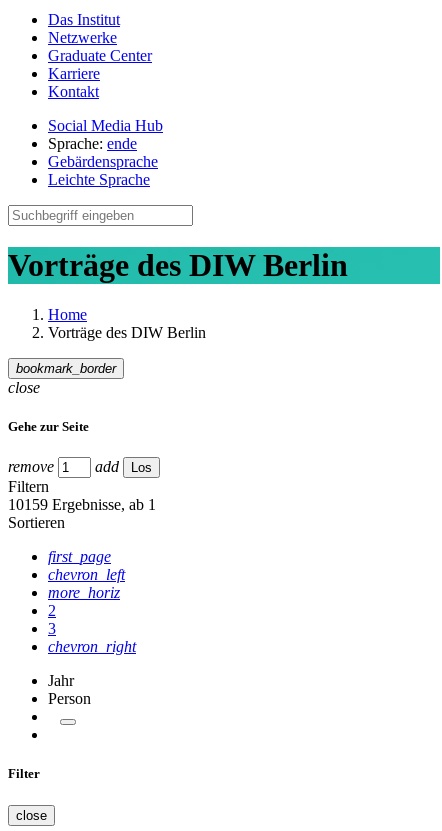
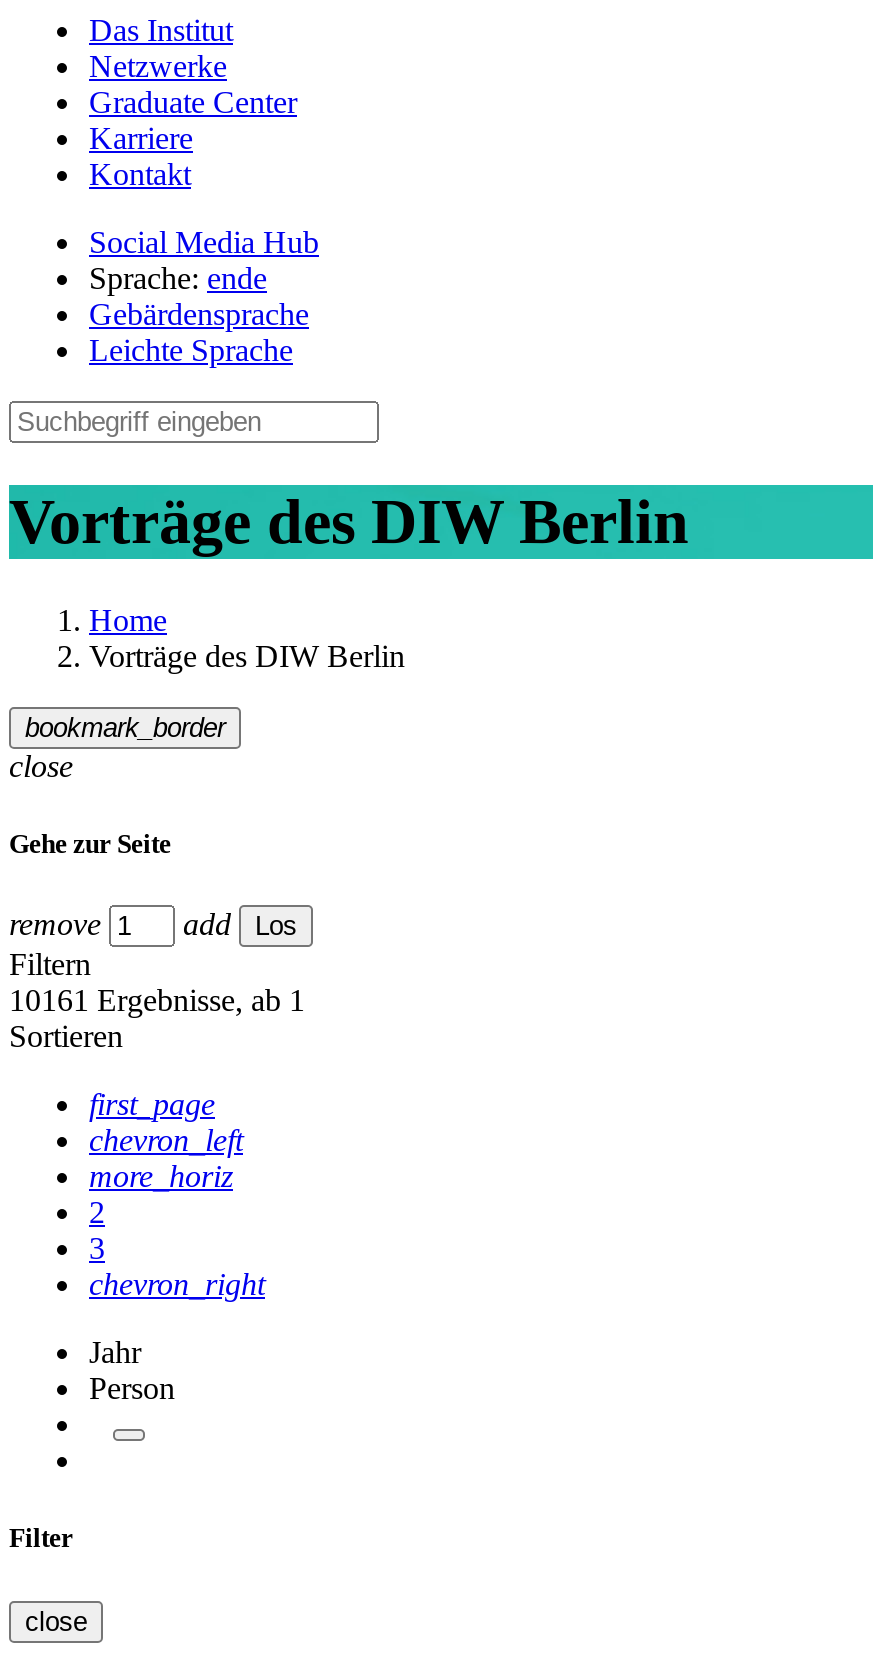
- 10159 Ergebnisse, ab 1
+ 10161 Ergebnisse, ab 1
